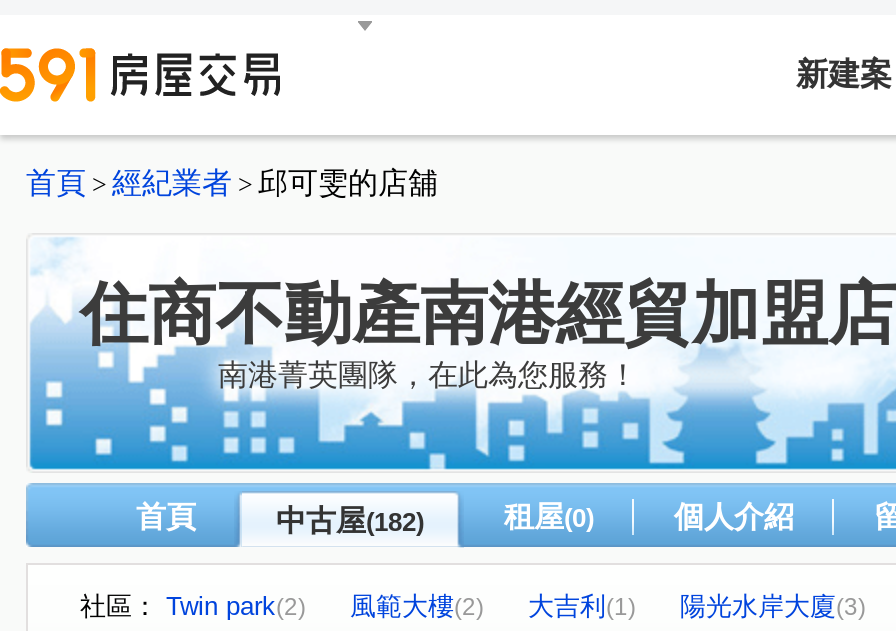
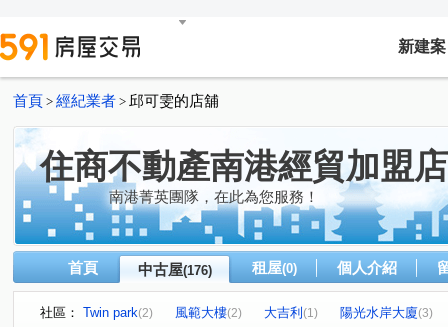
- 中古屋(182)
+ 中古屋(176)
